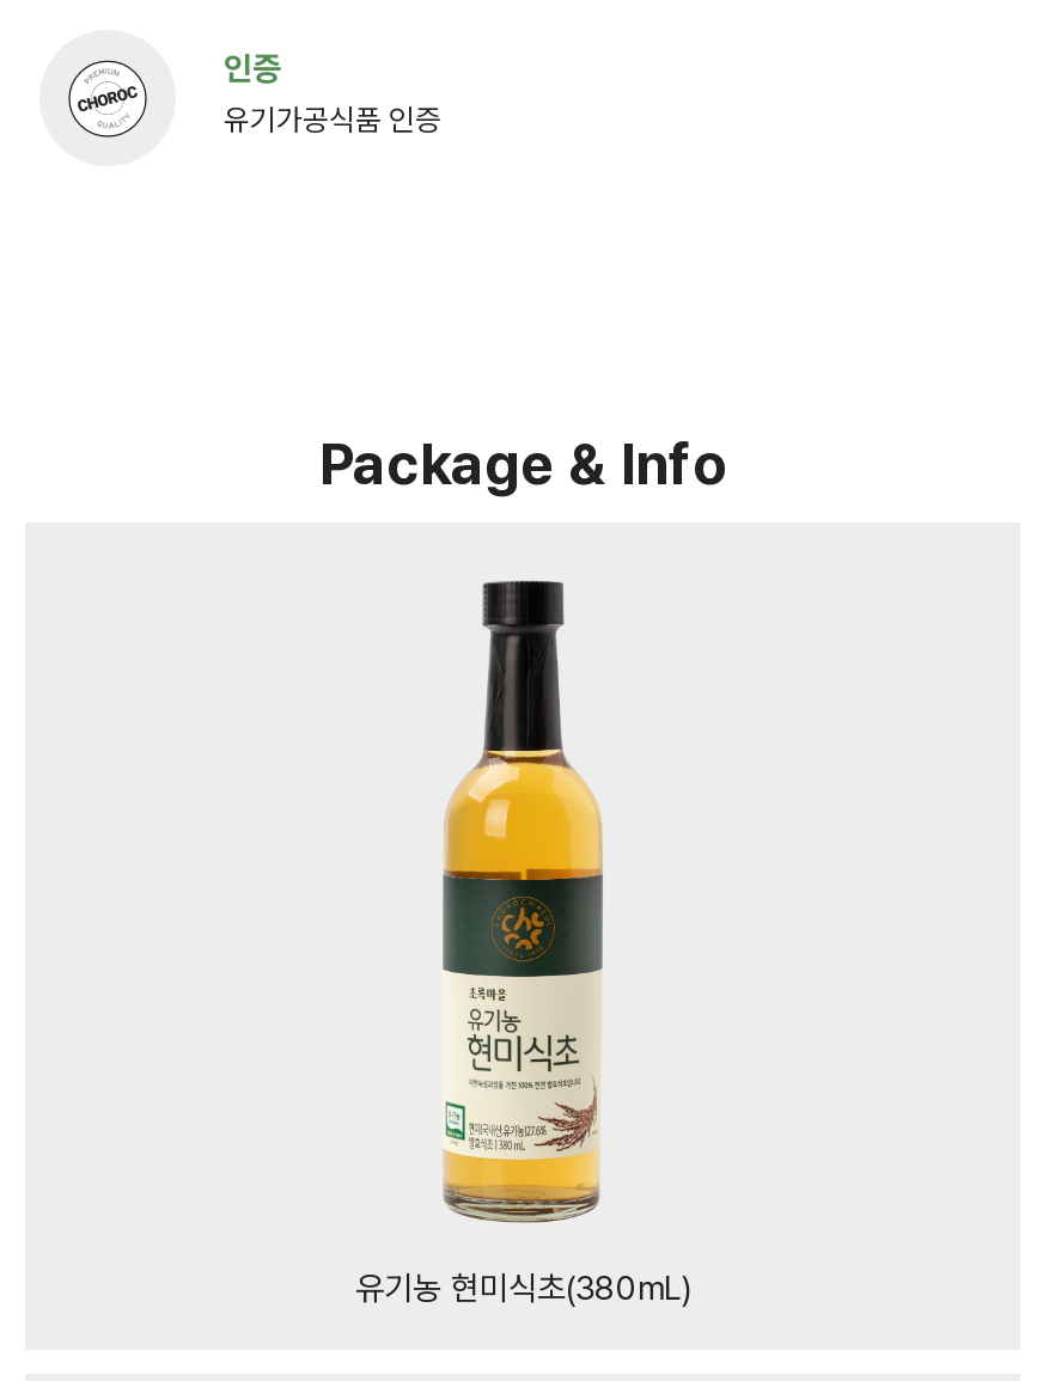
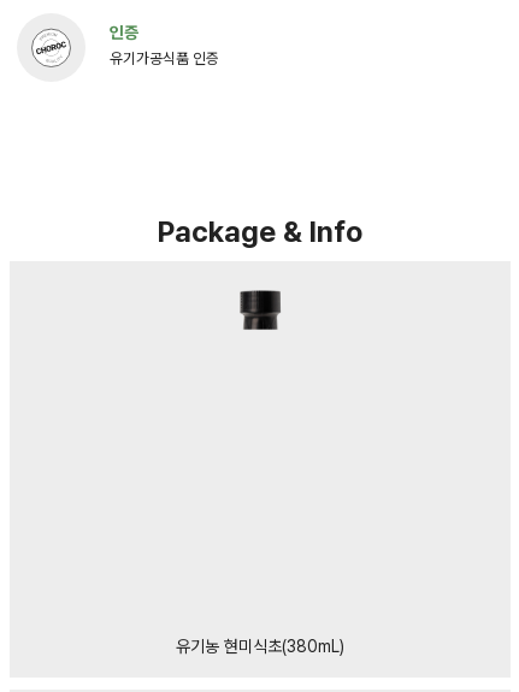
- [image]
